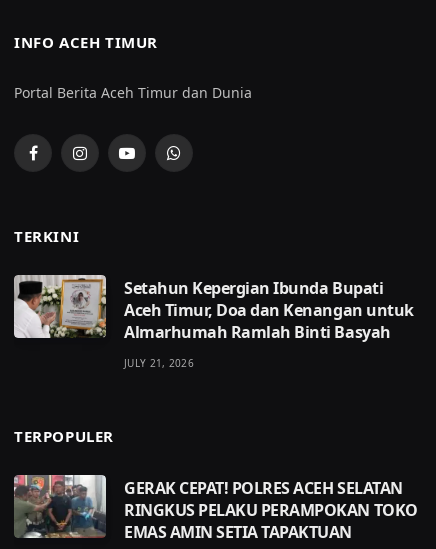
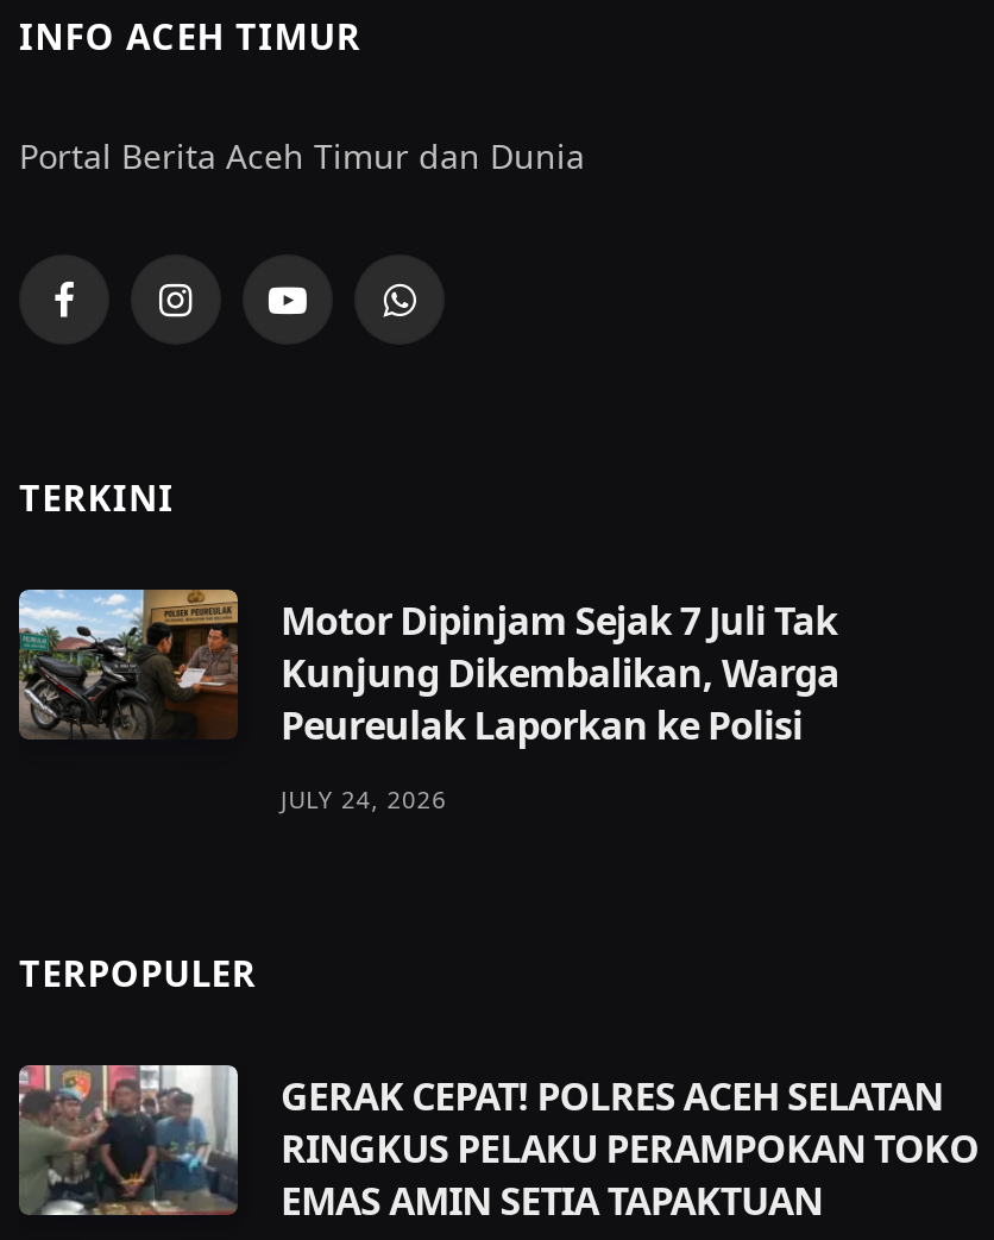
- [image]
- Setahun Kepergian Ibunda Bupati
- Aceh Timur, Doa dan Kenangan untuk
- Almarhumah Ramlah Binti Basyah
+ [image]
+ Motor Dipinjam Sejak 7 Juli Tak
+ Kunjung Dikembalikan, Warga
+ Peureulak Laporkan ke Polisi

- JULY 21, 2026
+ JULY 24, 2026
